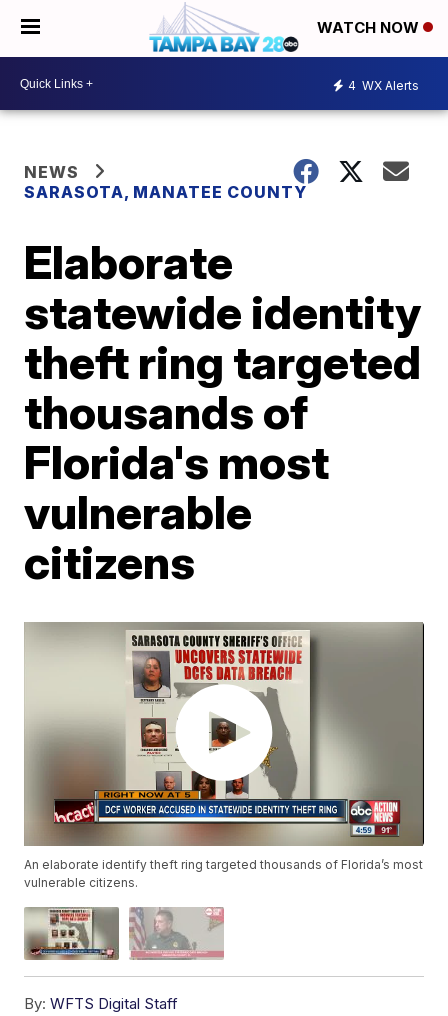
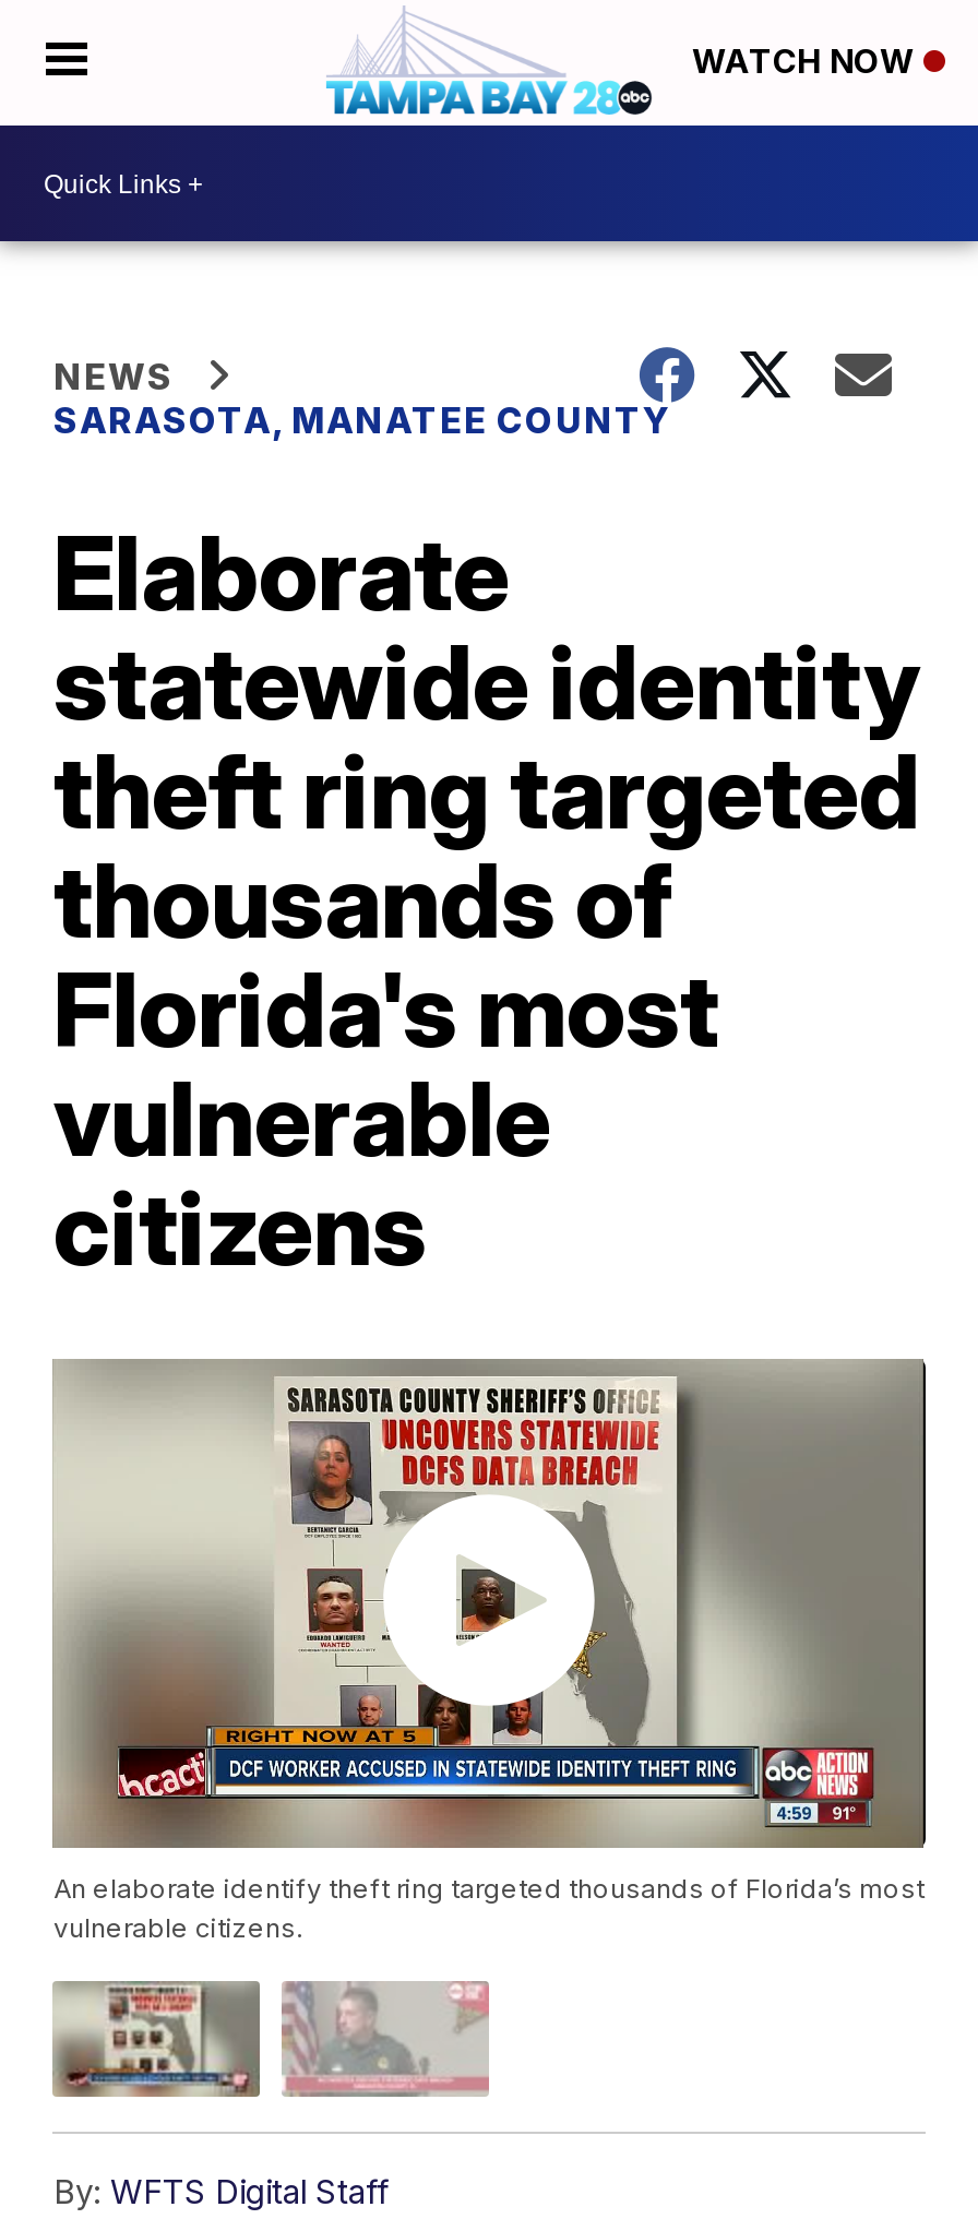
- 4 WX Alerts
